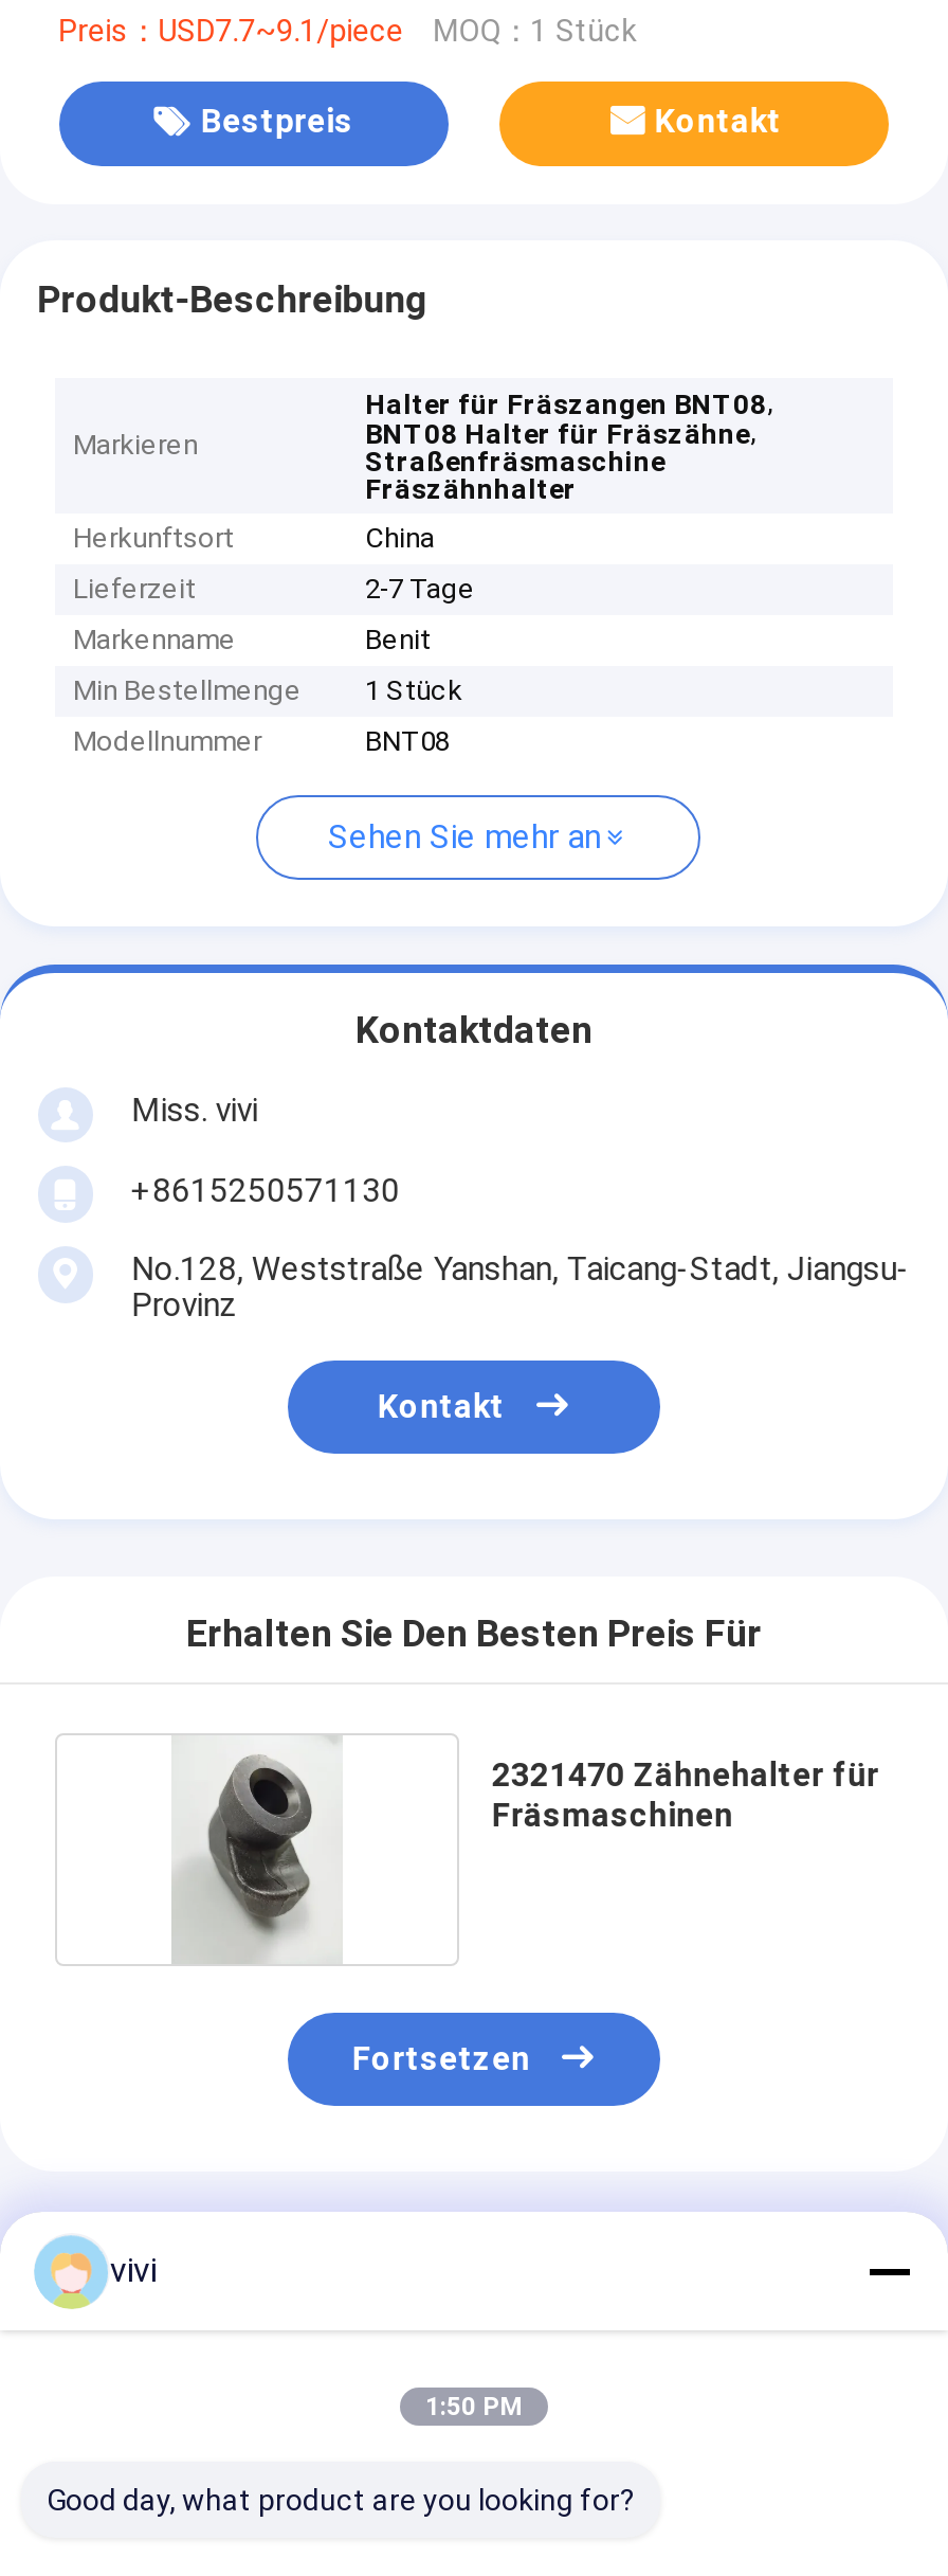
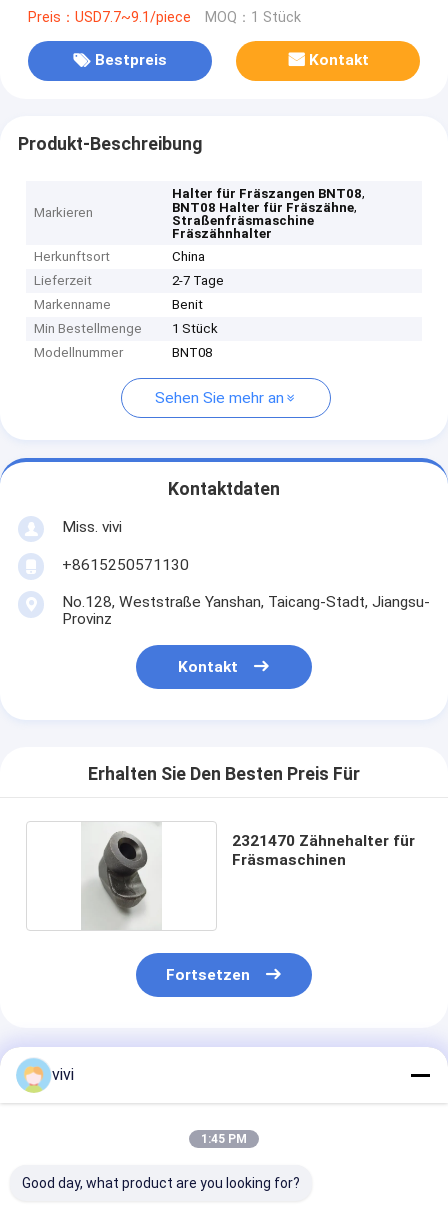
- 1:50 PM
+ 1:45 PM
